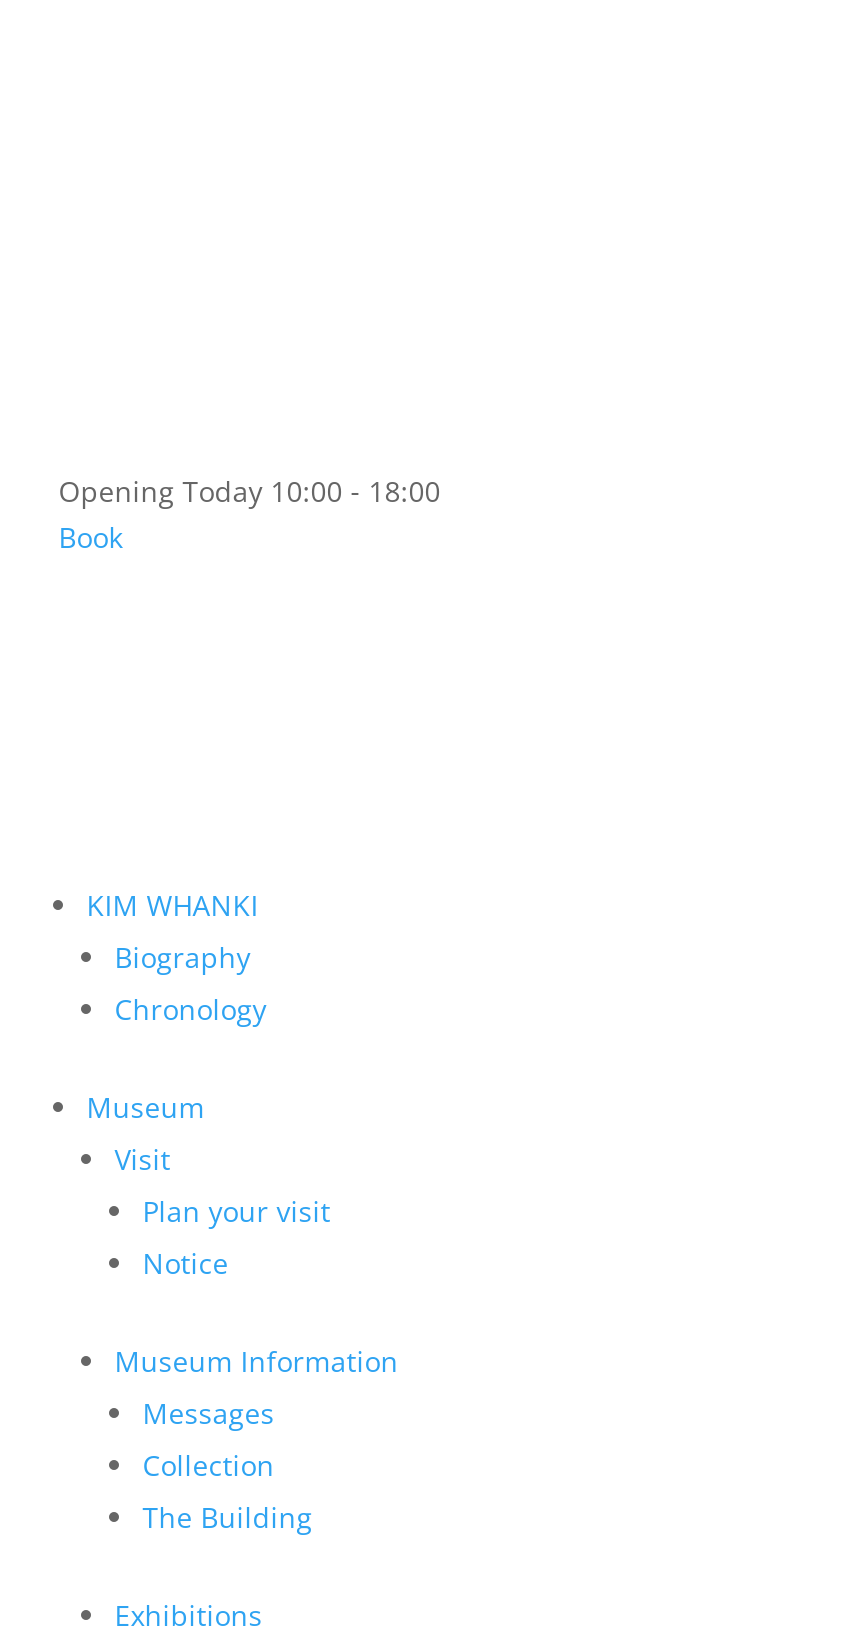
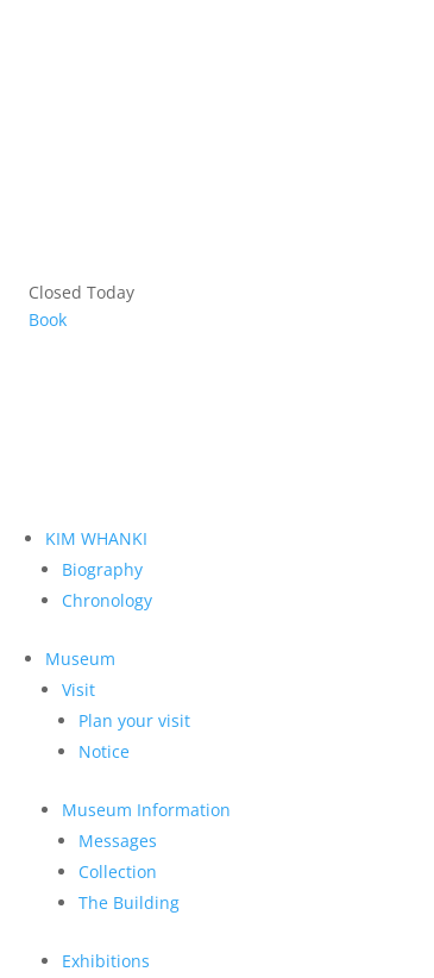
- Opening Today 10:00 - 18:00
+ Closed Today
